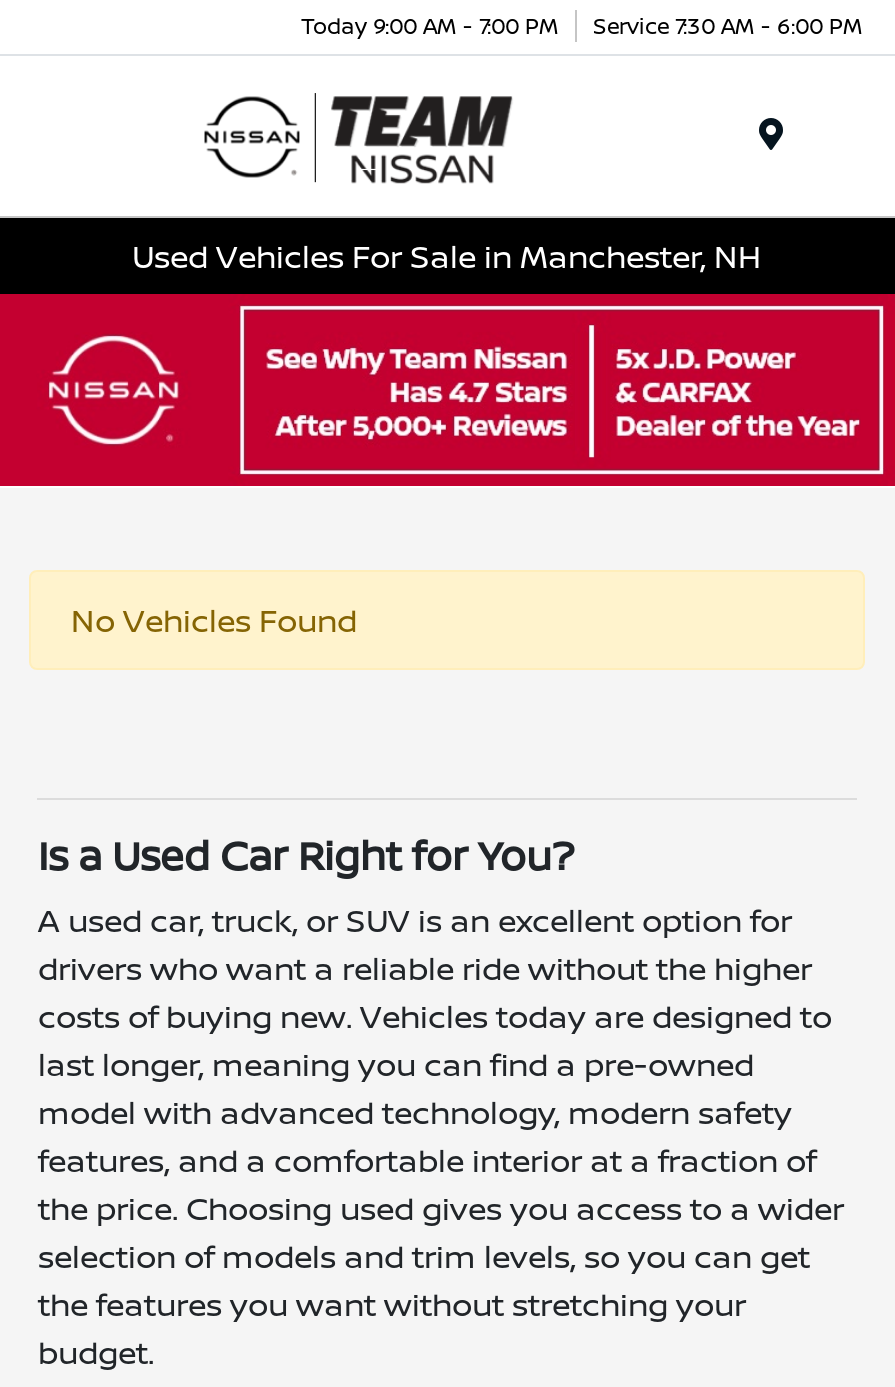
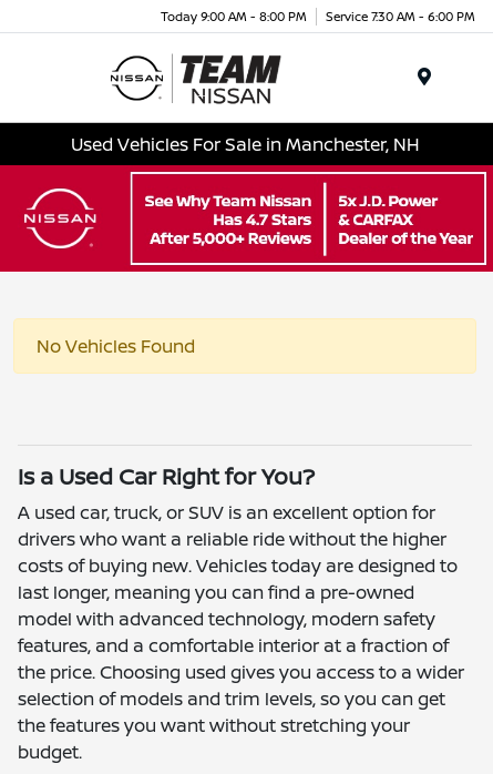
- Today 9:00 AM - 7:00 PM Service 7:30 AM - 6:00 PM
+ Today 9:00 AM - 8:00 PM Service 7:30 AM - 6:00 PM
